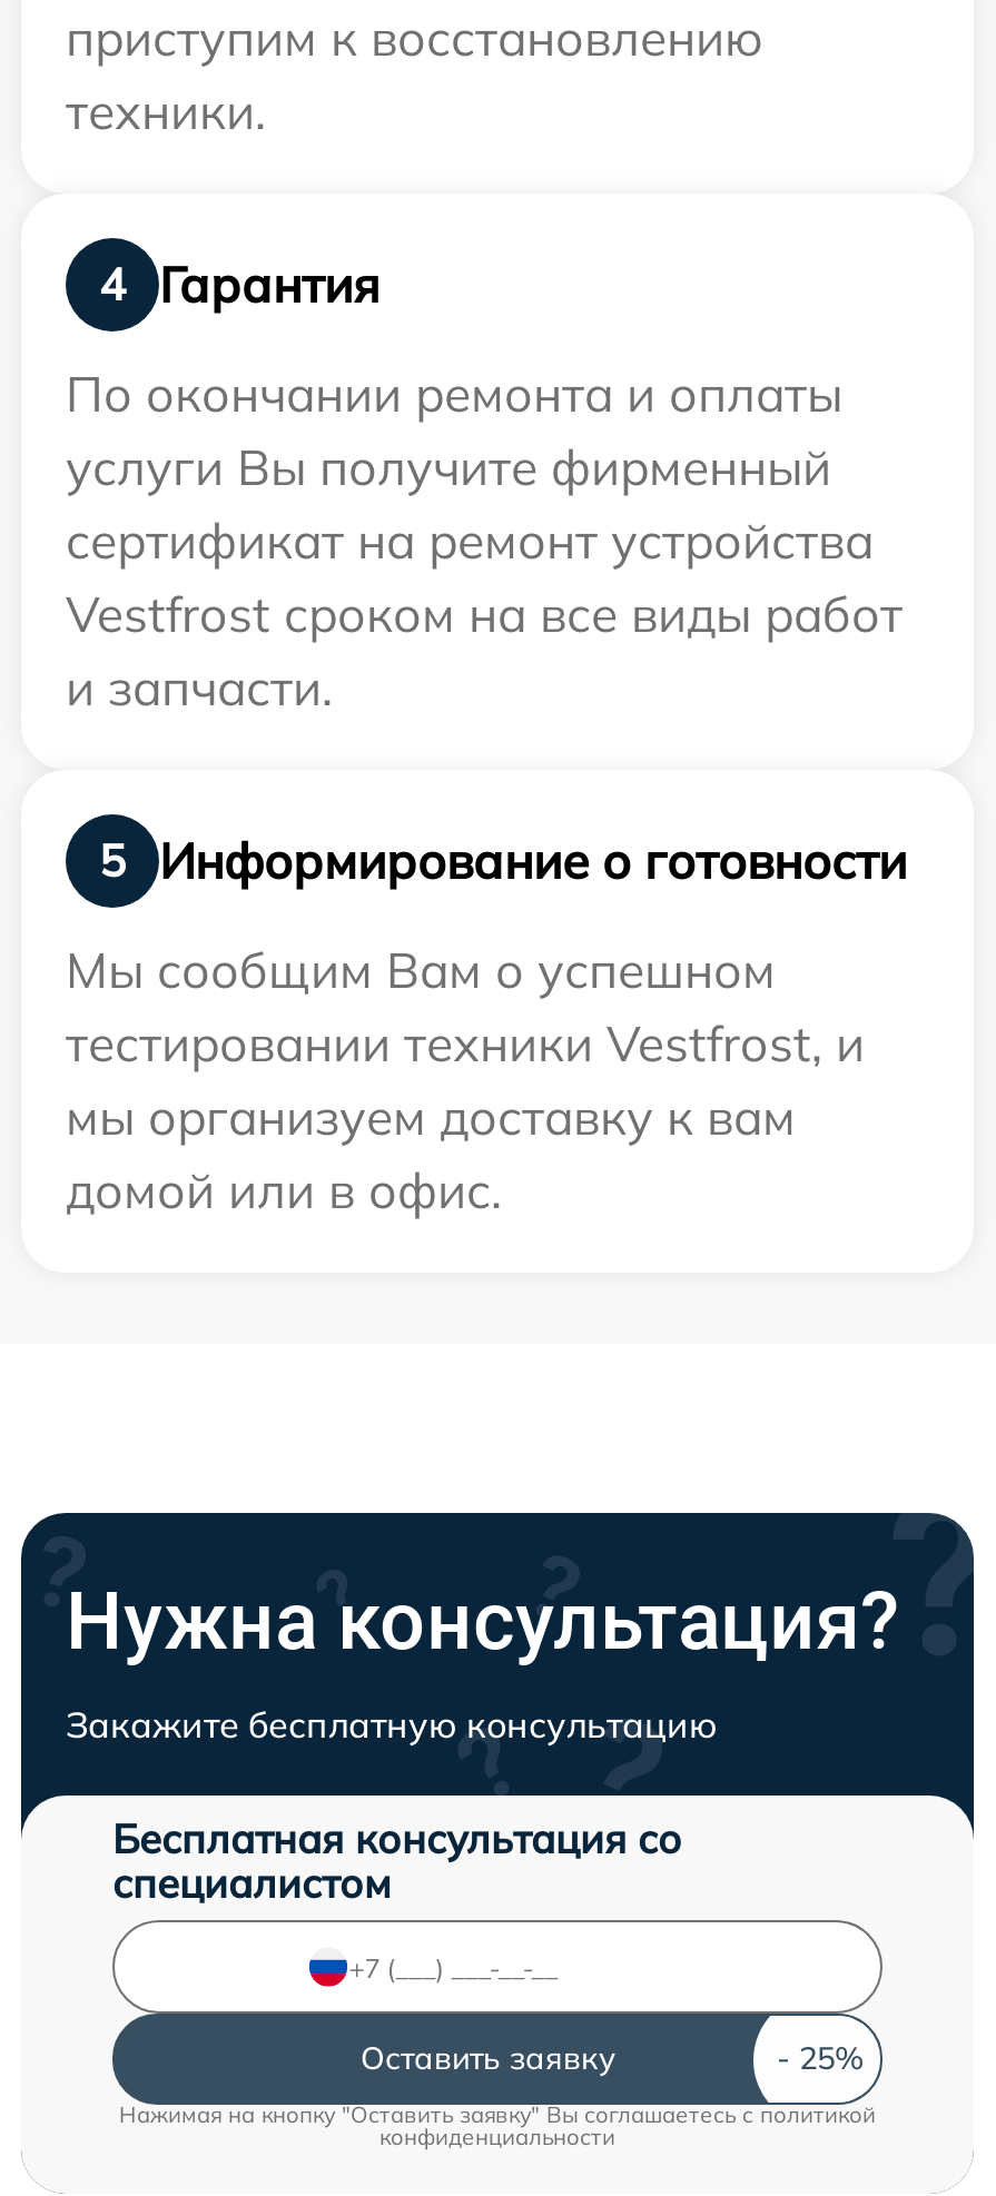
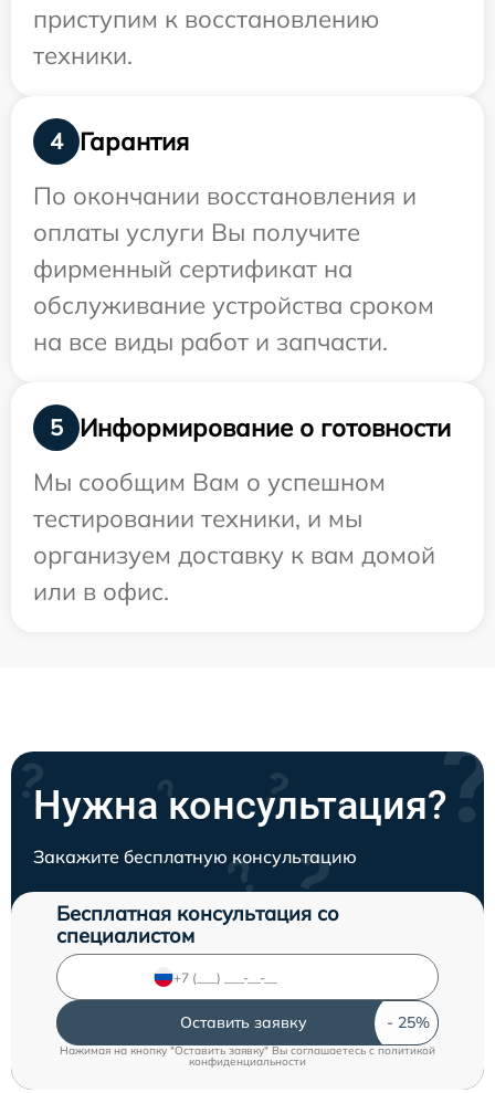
- По окончании ремонта и оплаты
- услуги Вы получите фирменный
- сертификат на ремонт устройства
- Vestfrost сроком на все виды работ
- и запчасти.
+ По окончании восстановления и
+ оплаты услуги Вы получите
+ фирменный сертификат на
+ обслуживание устройства сроком
+ на все виды работ и запчасти.

- тестировании техники Vestfrost, и
- мы организуем доставку к вам
- домой или в офис.
+ тестировании техники, и мы
+ организуем доставку к вам домой
+ или в офис.
